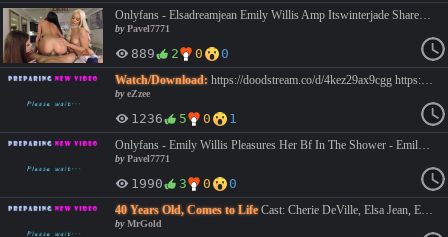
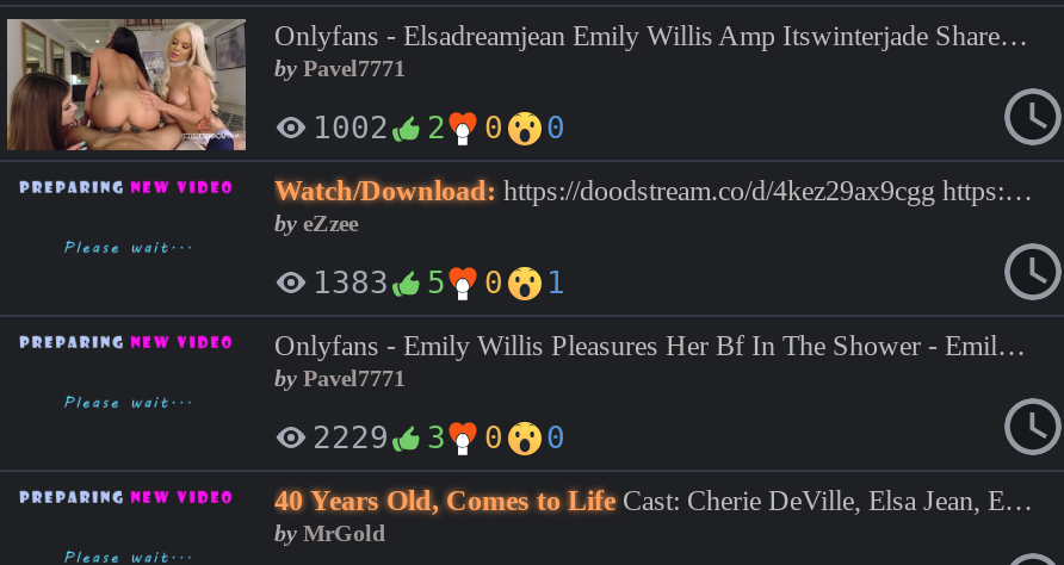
- 889 2 0 0
+ 1002 2 0 0

- 1236 5 0 1
+ 1383 5 0 1

- 1990 3 0 0
+ 2229 3 0 0
